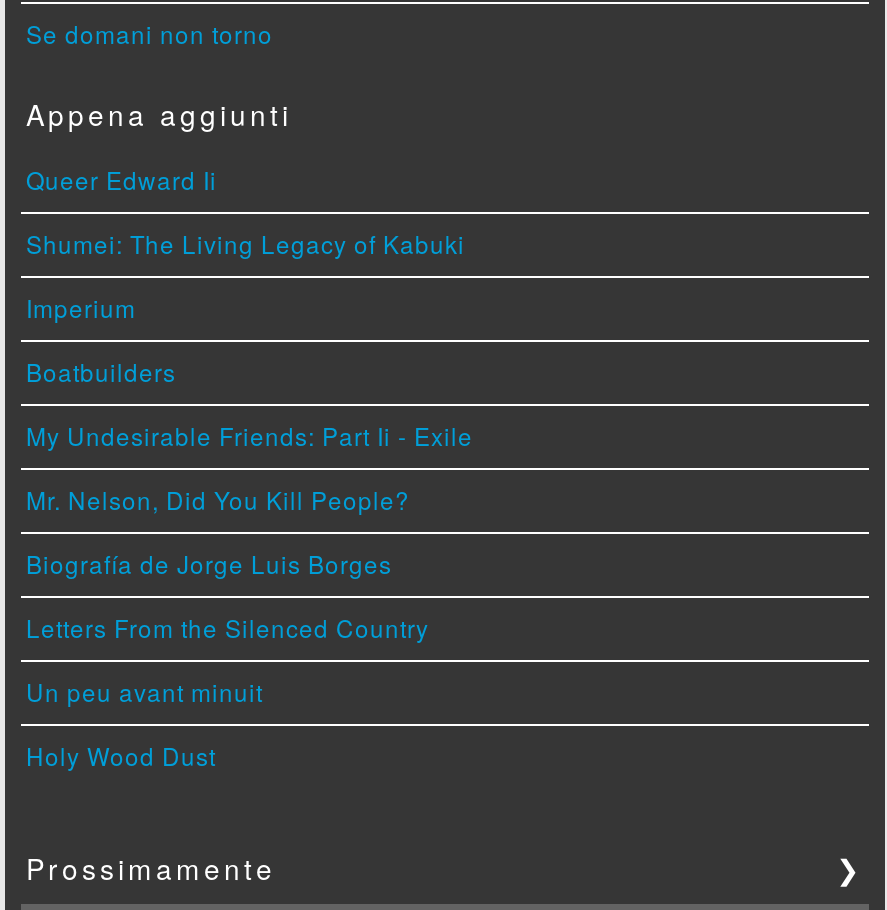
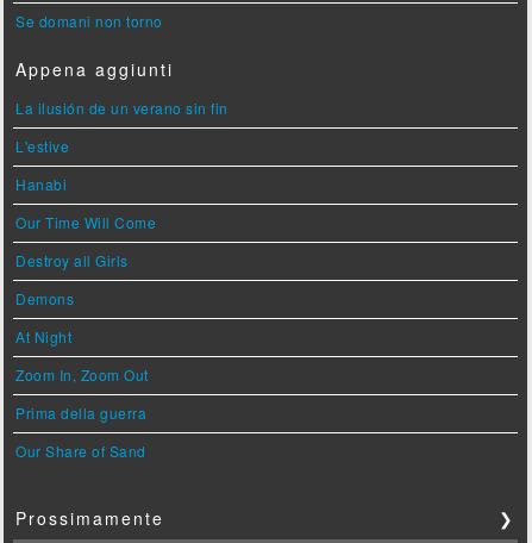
- Queer Edward Ii
+ La ilusión de un verano sin fin

- Shumei: The Living Legacy of Kabuki
+ L'estive

- Imperium
+ Hanabi

- Boatbuilders
+ Our Time Will Come

- My Undesirable Friends: Part Ii - Exile
+ Destroy all Girls

- Mr. Nelson, Did You Kill People?
+ Demons

- Biografía de Jorge Luis Borges
+ At Night

- Letters From the Silenced Country
+ Zoom In, Zoom Out

- Un peu avant minuit
+ Prima della guerra

- Holy Wood Dust
+ Our Share of Sand
